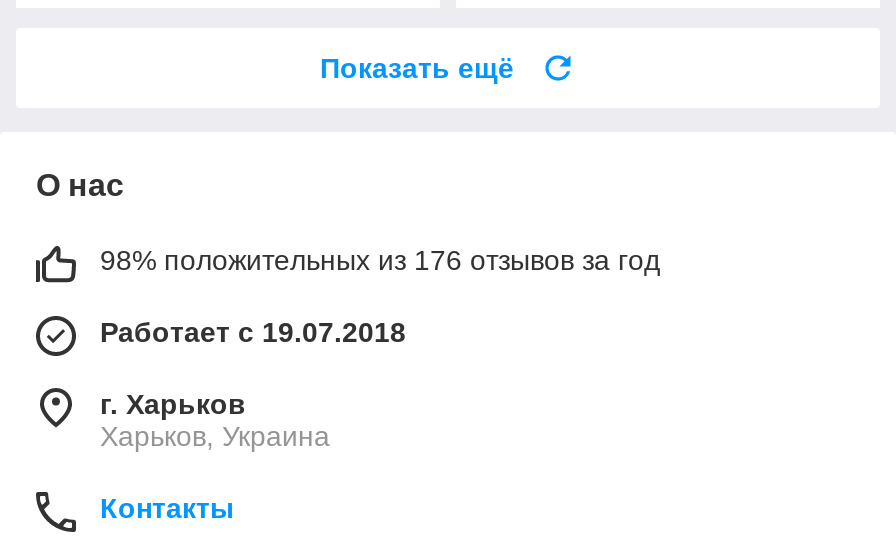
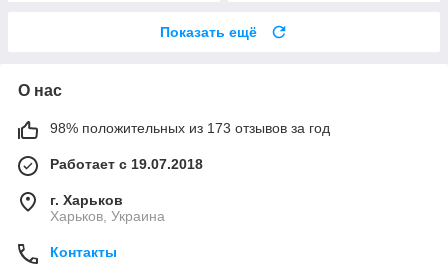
- 98% положительных из 176 отзывов за год
+ 98% положительных из 173 отзывов за год
